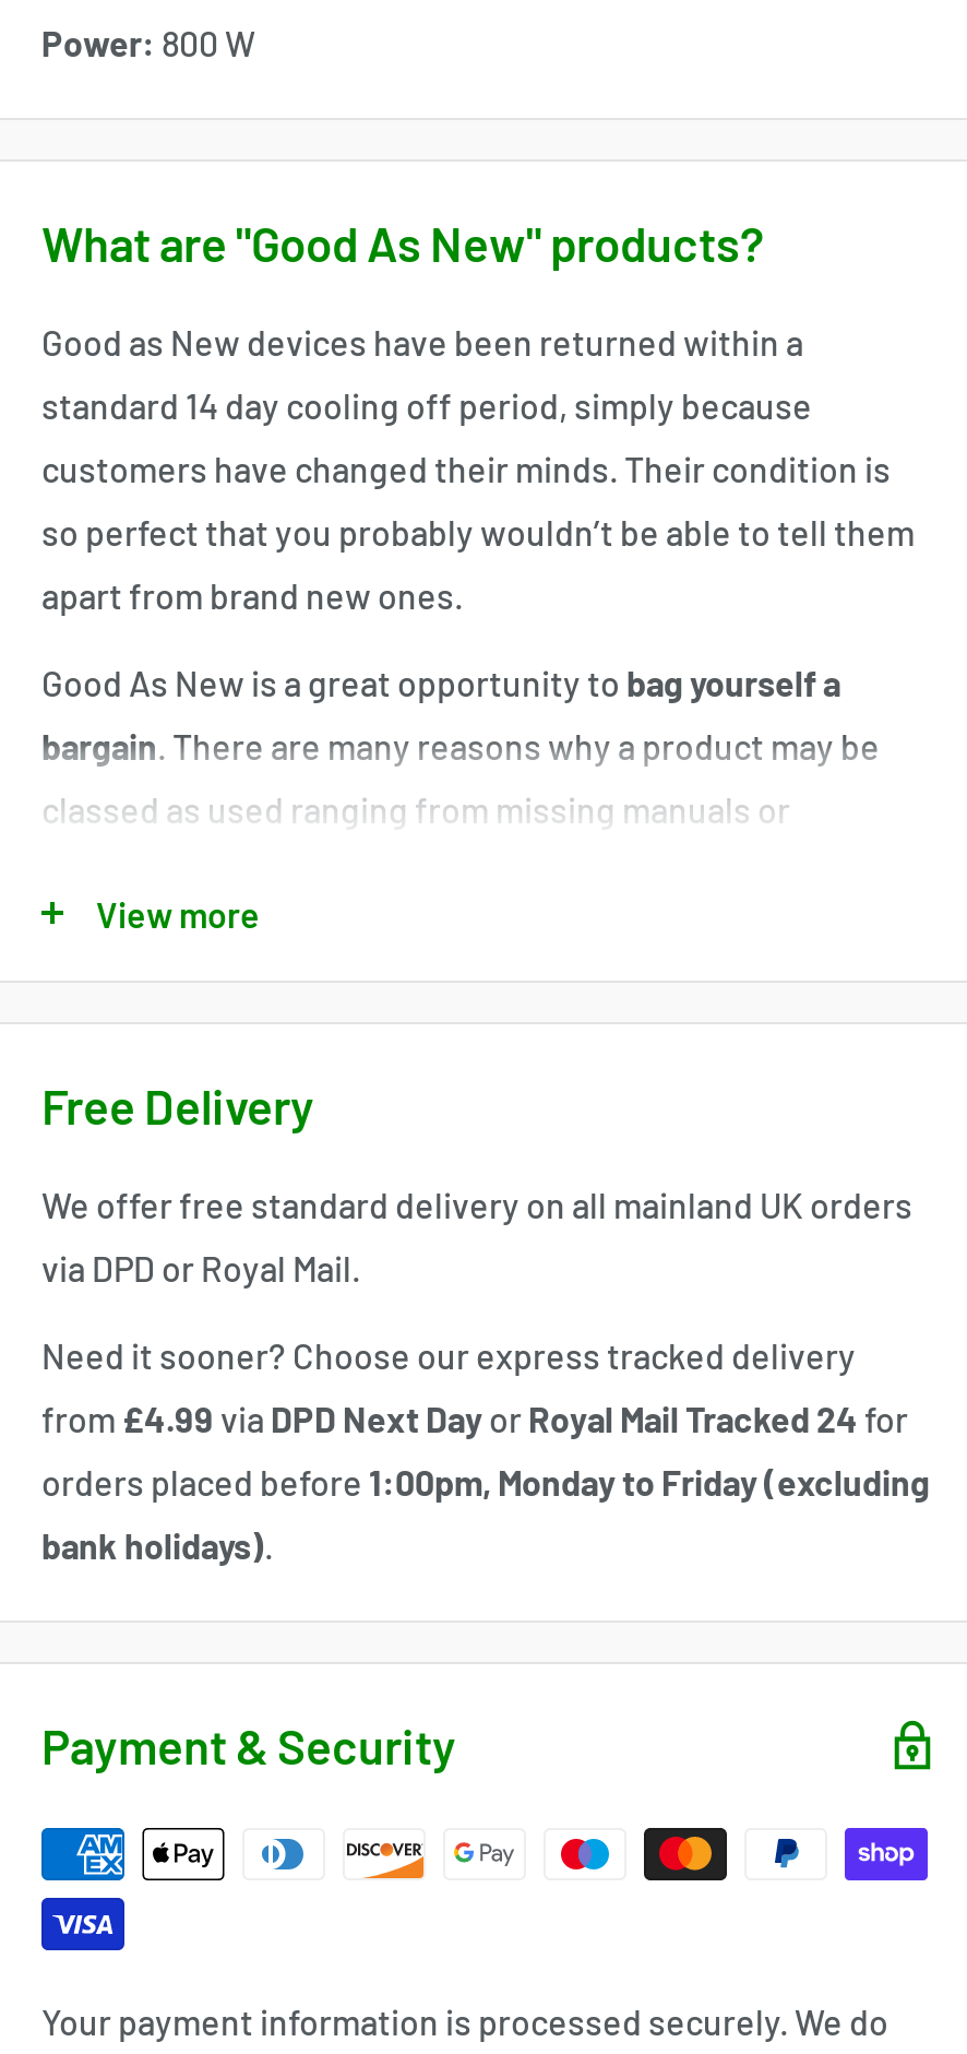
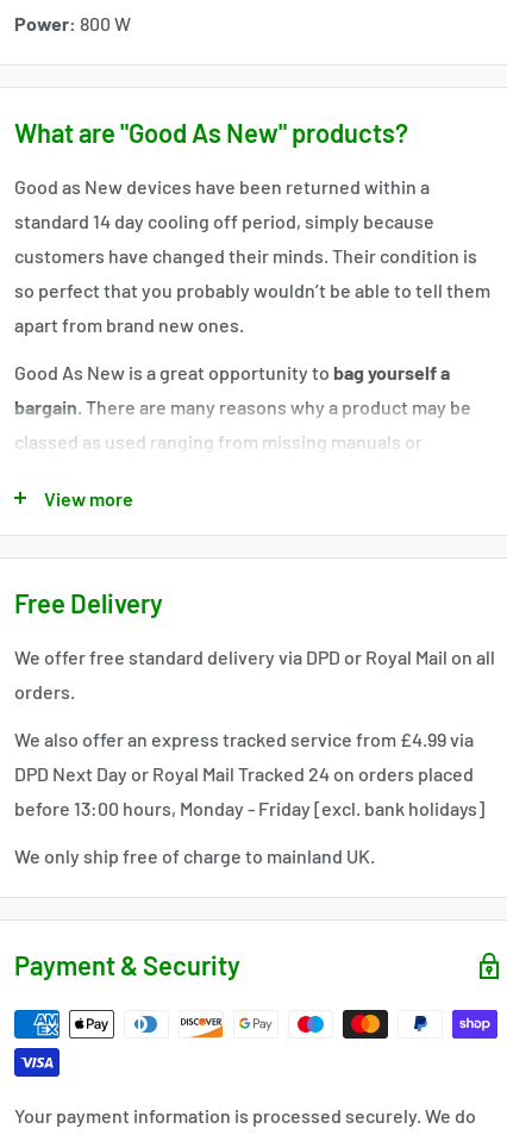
- We offer free standard delivery on all mainland UK orders
+ We offer free standard delivery via DPD or Royal Mail on all

- via DPD or Royal Mail.
+ orders.

- Need it sooner? Choose our express tracked delivery
+ We also offer an express tracked service from £4.99 via

- from £4.99 via DPD Next Day or Royal Mail Tracked 24 for
+ DPD Next Day or Royal Mail Tracked 24 on orders placed

- orders placed before 1:00pm, Monday to Friday (excluding
+ before 13:00 hours, Monday - Friday [excl. bank holidays]

- bank holidays).
+ We only ship free of charge to mainland UK.
